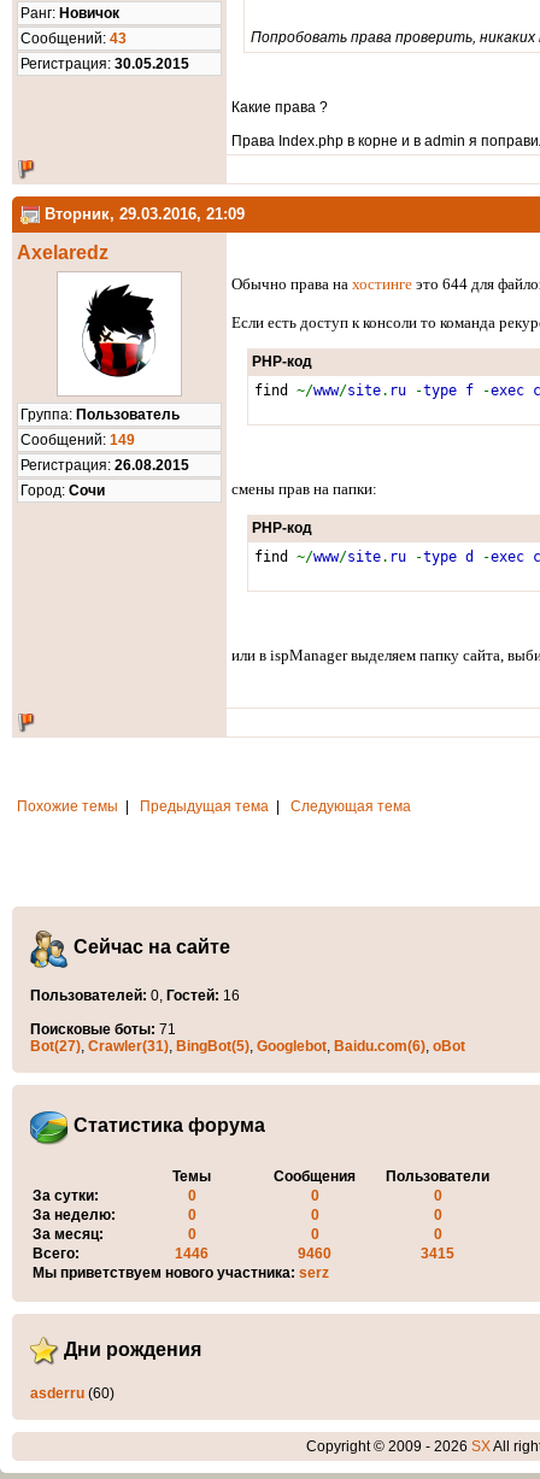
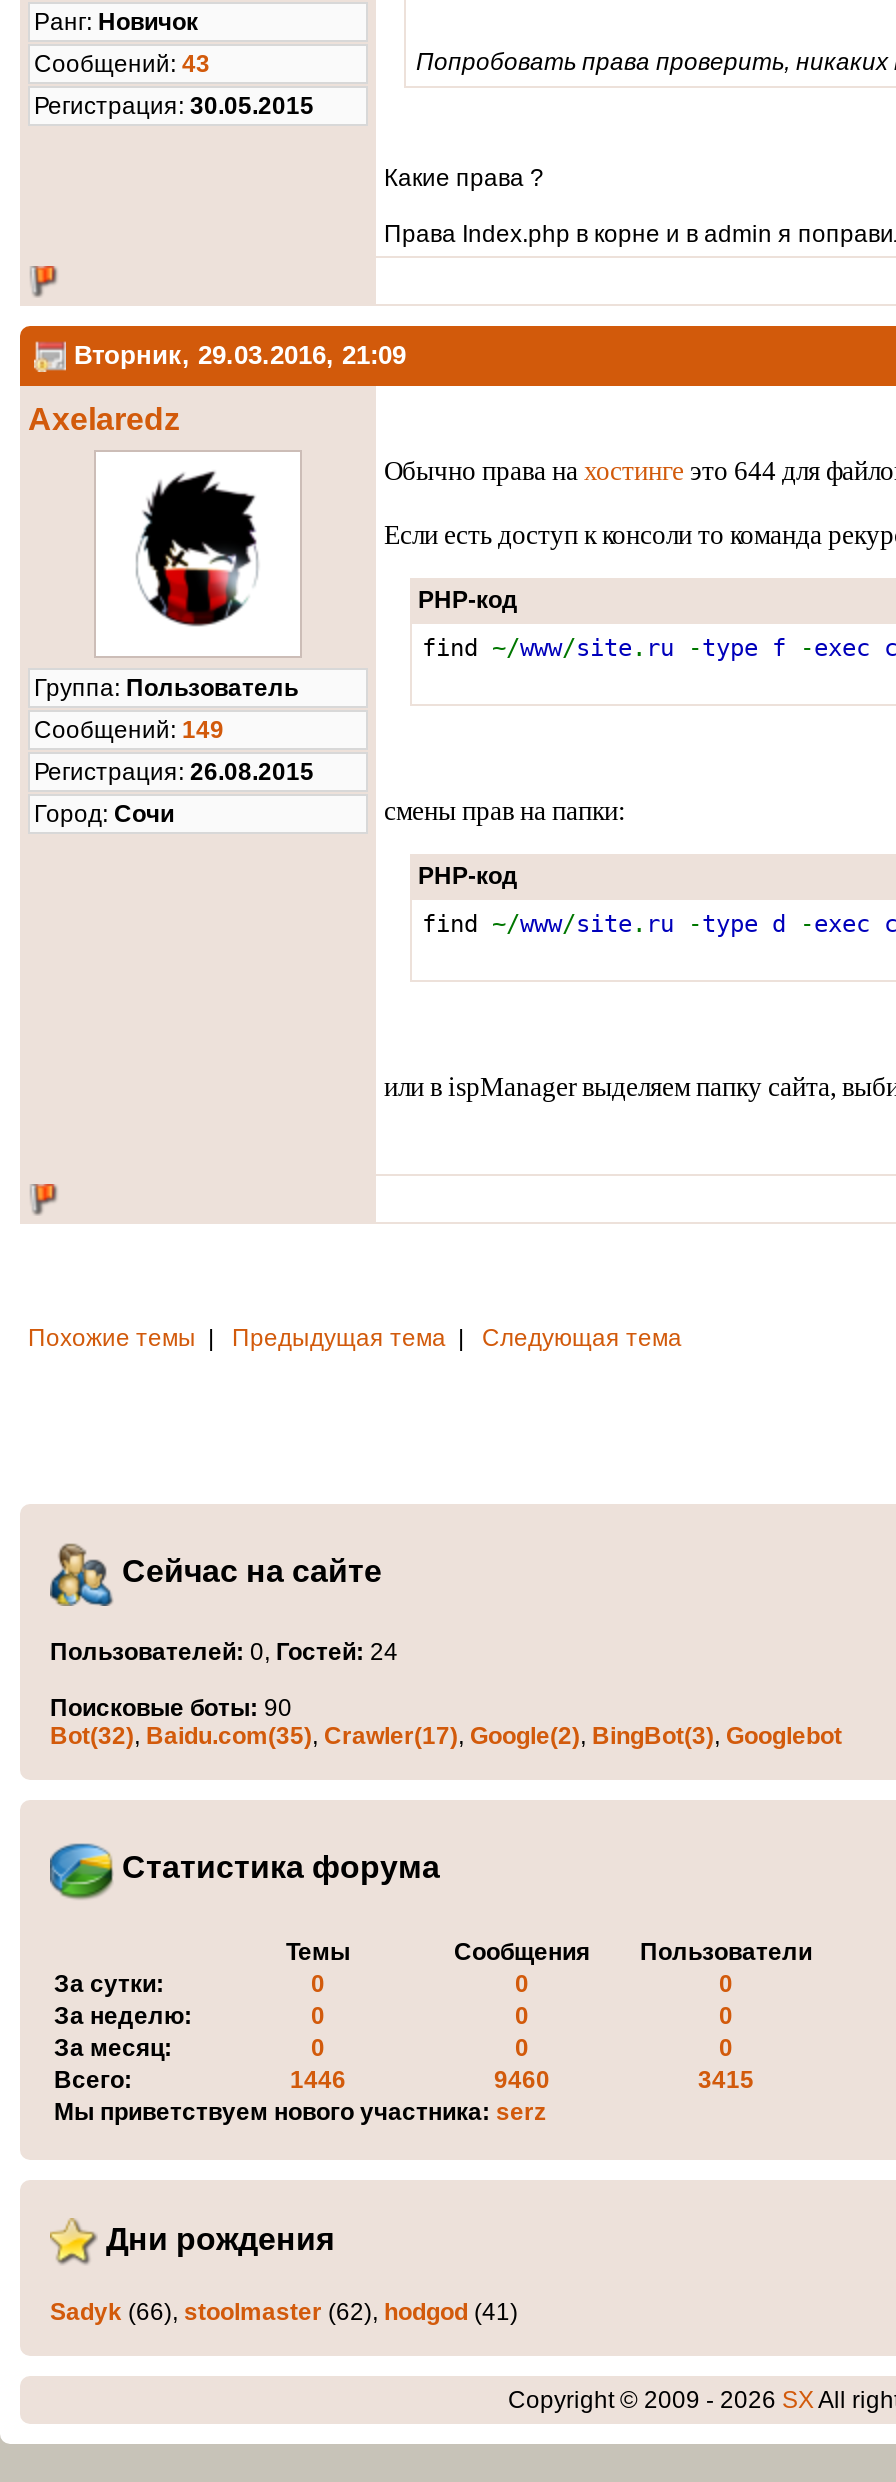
- Пользователей: 0, Гостей: 16
+ Пользователей: 0, Гостей: 24

- Поисковые боты: 71
- Bot(27), Crawler(31), BingBot(5), Googlebot, Baidu.com(6), oBot
+ Поисковые боты: 90
+ Bot(32), Baidu.com(35), Crawler(17), Google(2), BingBot(3), Googlebot

- asderru (60)
+ Sadyk (66), stoolmaster (62), hodgod (41)
